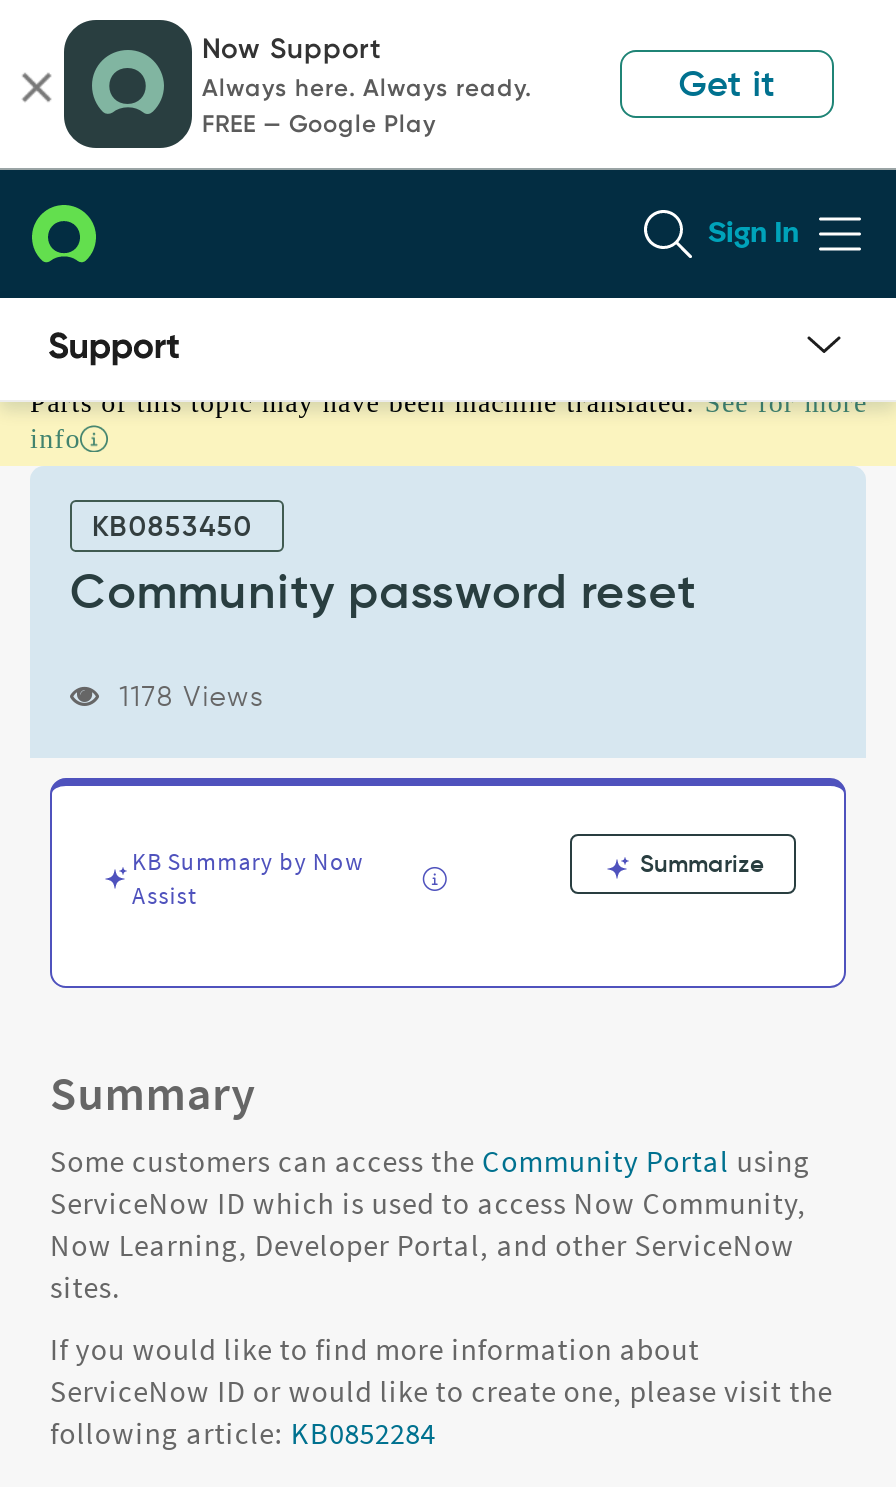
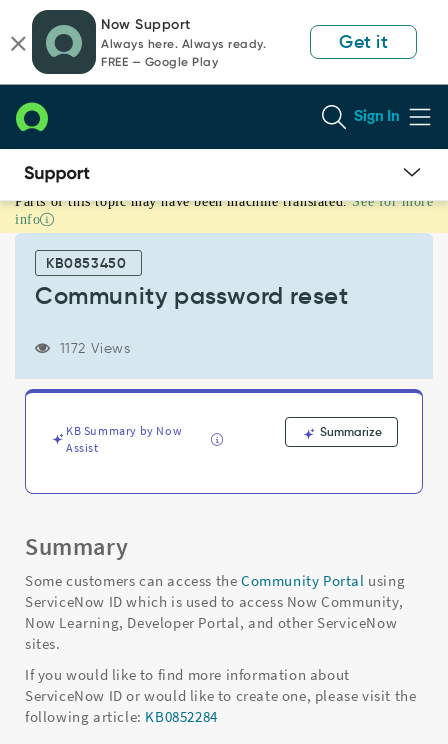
- 1178 Views
+ 1172 Views
